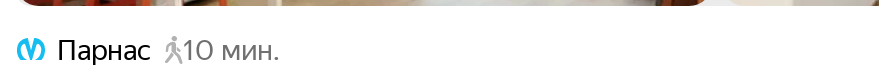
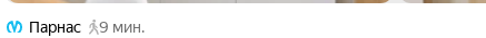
- Парнас 10 мин.
+ Парнас 9 мин.
